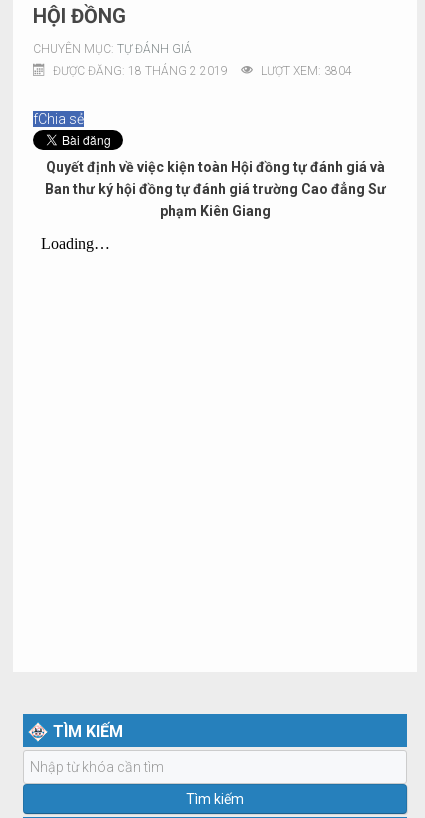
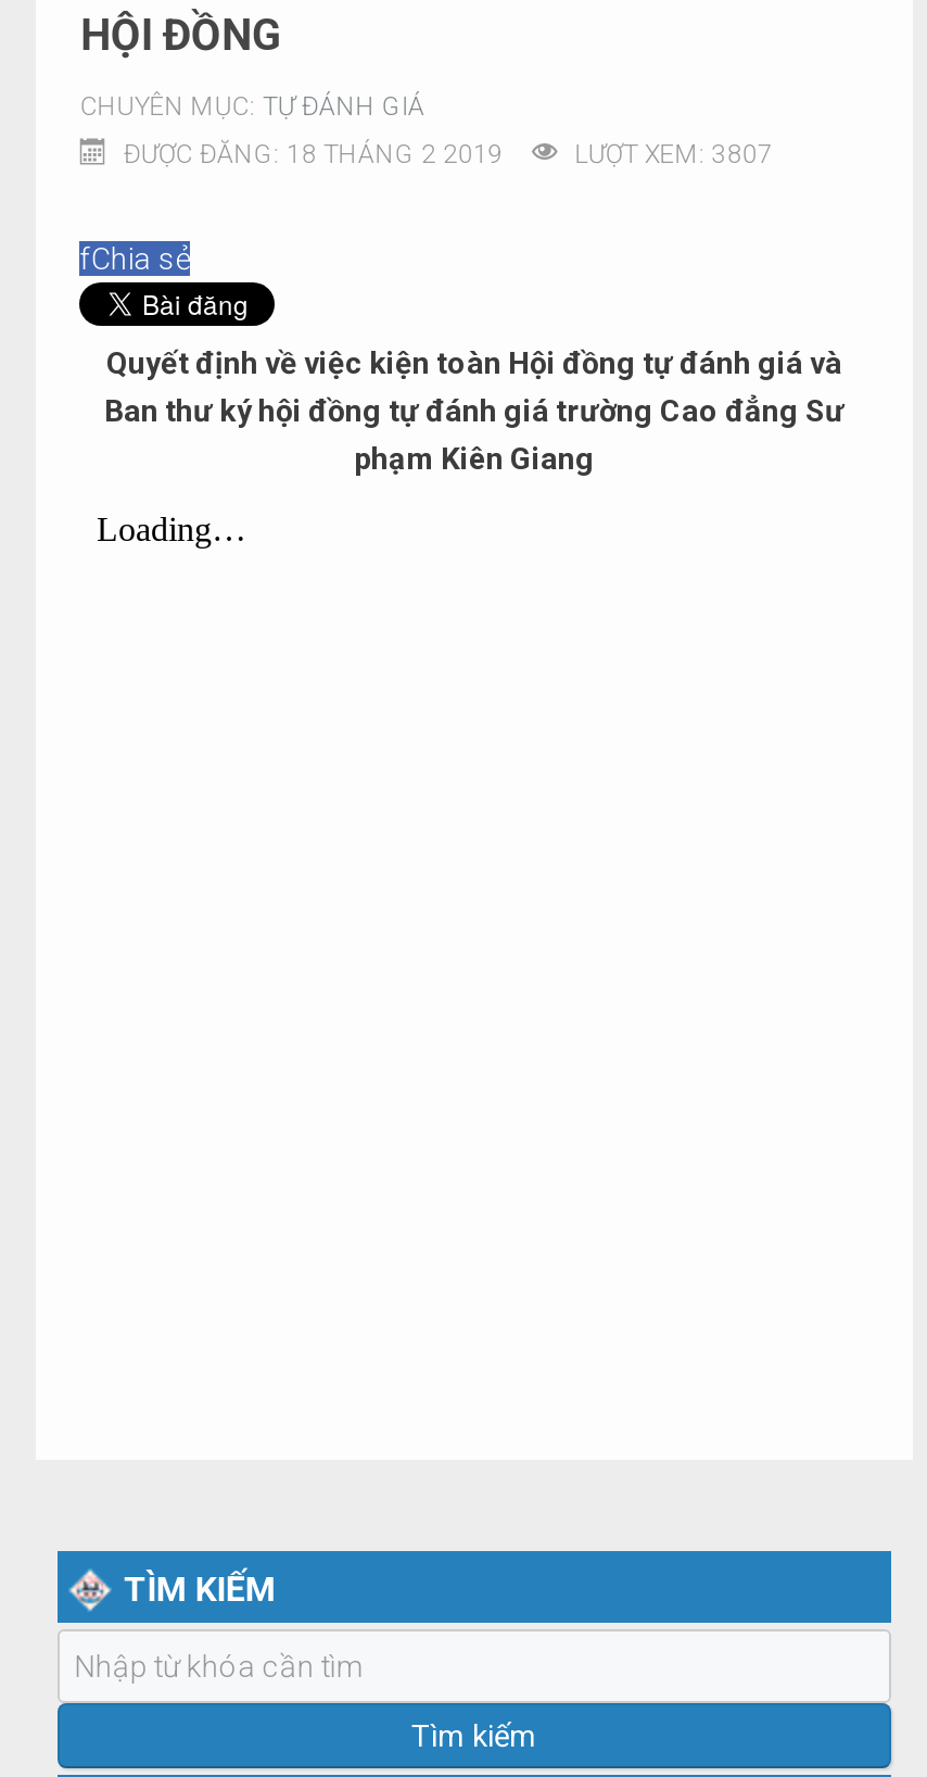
- LƯỢT XEM: 3804
+ LƯỢT XEM: 3807
